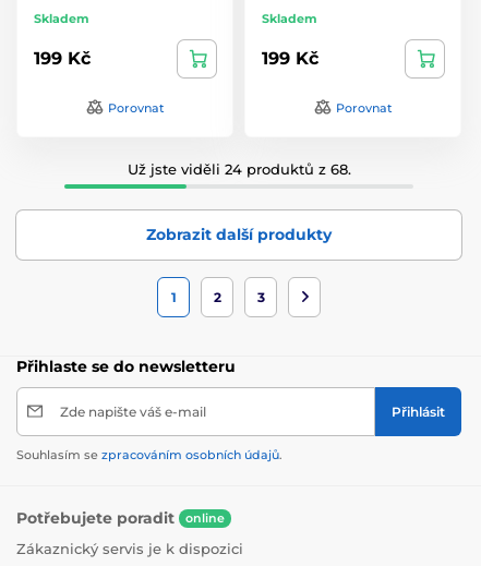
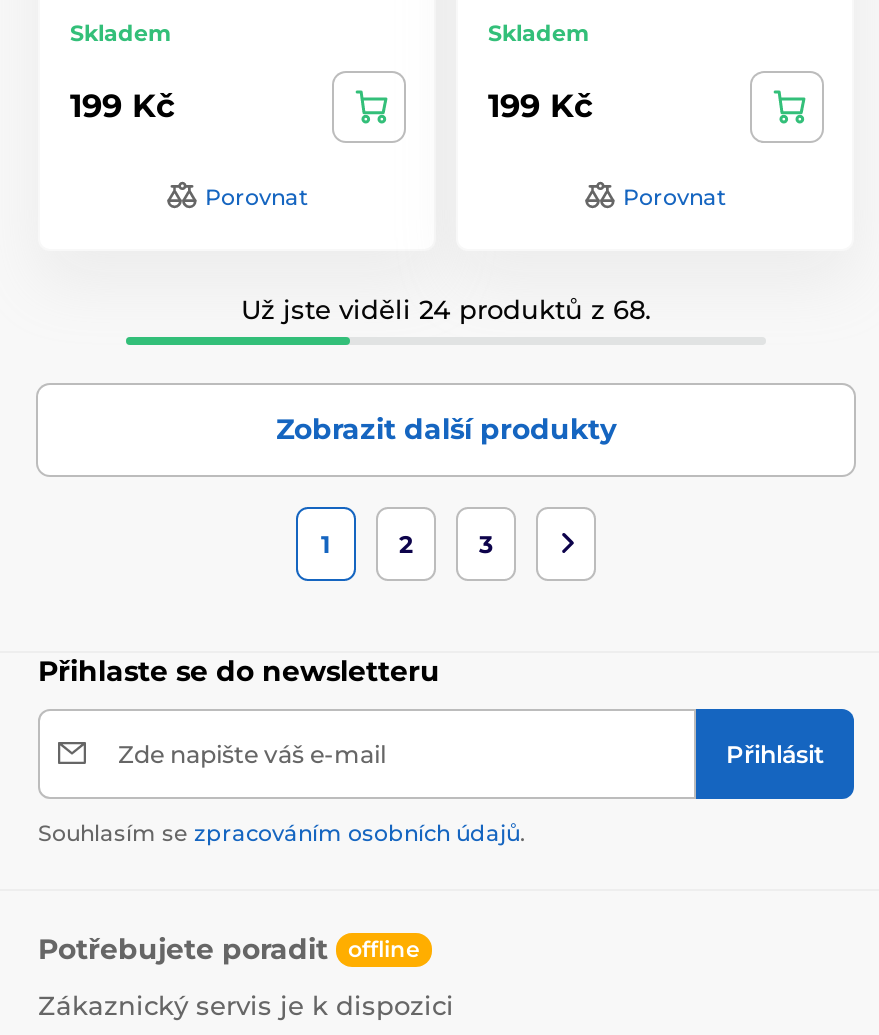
- Potřebujete poradit online
+ Potřebujete poradit offline
